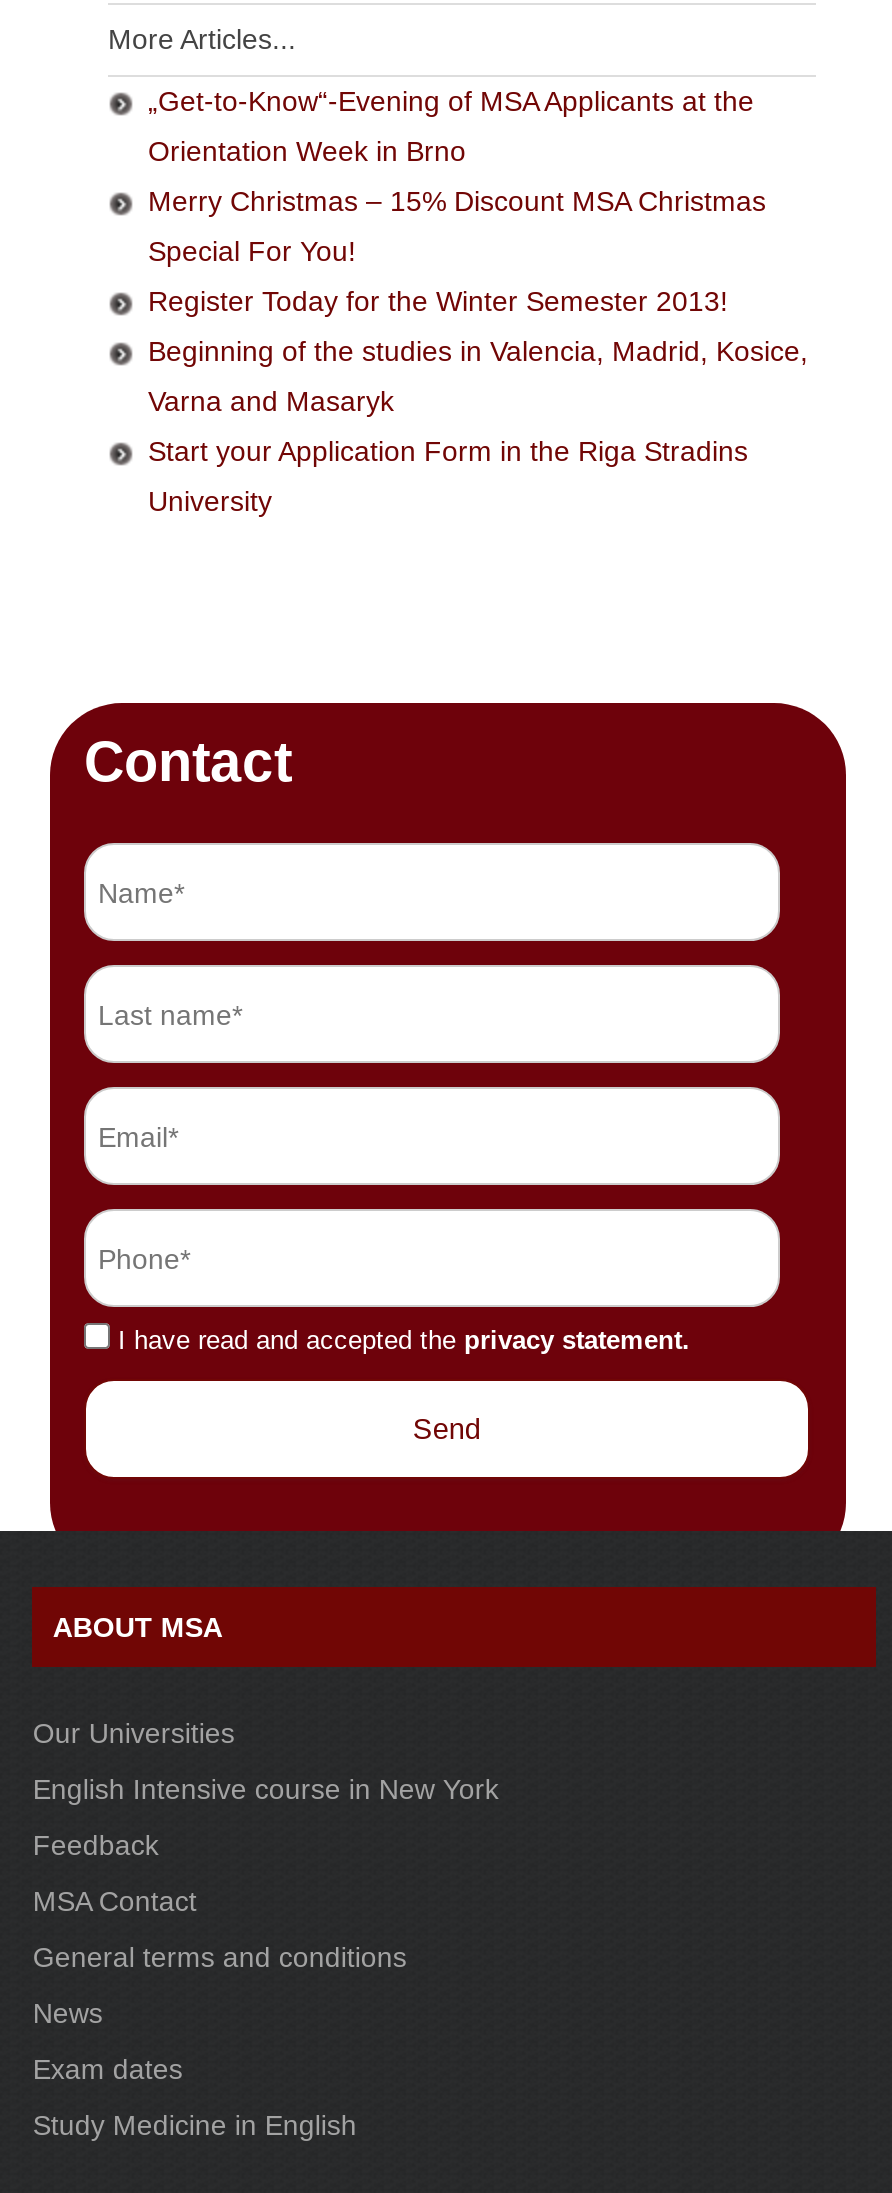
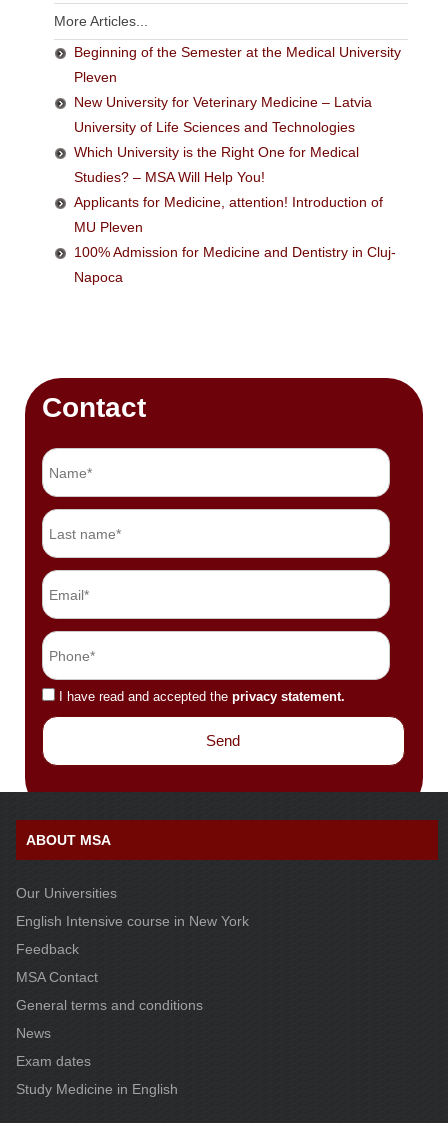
- „Get-to-Know“-Evening of MSA Applicants at the
- Orientation Week in Brno
- Merry Christmas – 15% Discount MSA Christmas
- Special For You!
- Register Today for the Winter Semester 2013!
- Beginning of the studies in Valencia, Madrid, Kosice,
- Varna and Masaryk
- Start your Application Form in the Riga Stradins
- University
+ Beginning of the Semester at the Medical University
+ Pleven
+ New University for Veterinary Medicine – Latvia
+ University of Life Sciences and Technologies
+ Which University is the Right One for Medical
+ Studies? – MSA Will Help You!
+ Applicants for Medicine, attention! Introduction of
+ MU Pleven
+ 100% Admission for Medicine and Dentistry in Cluj-
+ Napoca
